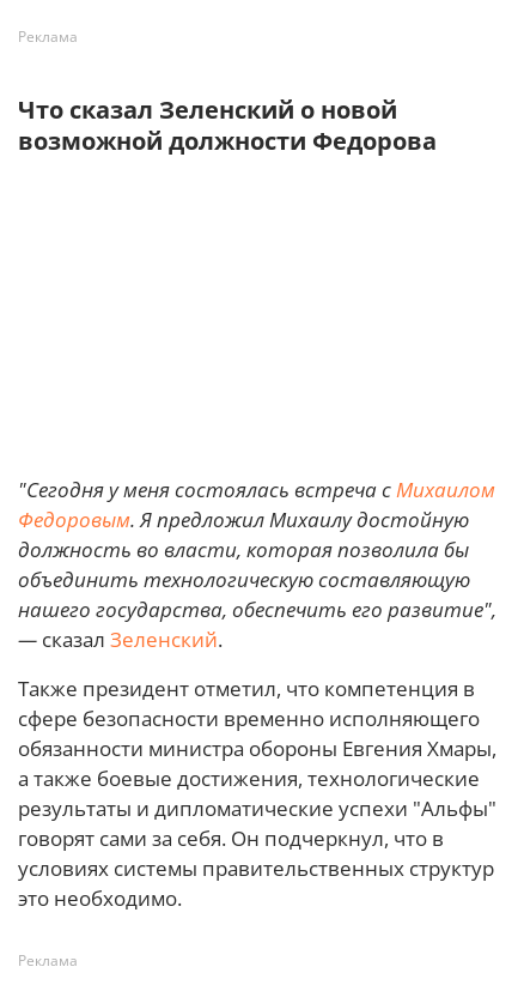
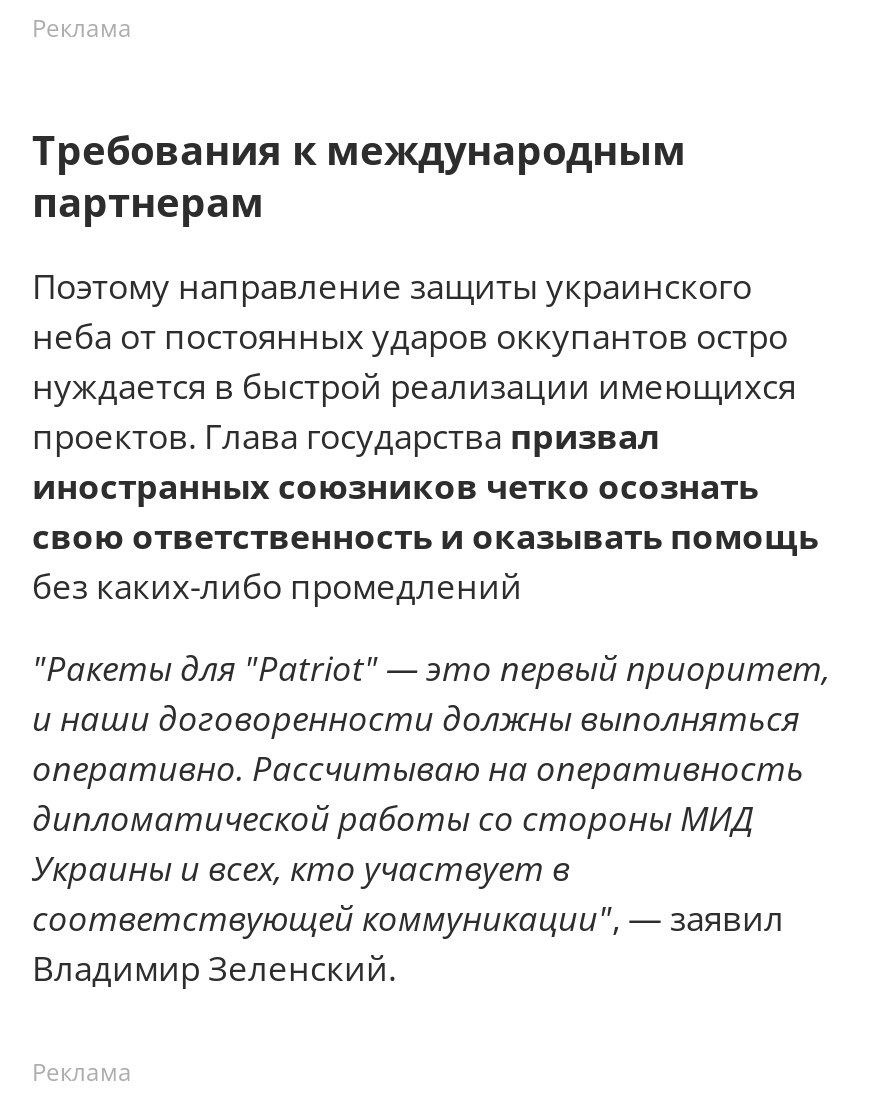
- Что сказал Зеленский о новой
- возможной должности Федорова
+ Требования к международным
+ партнерам

- "Сегодня у меня состоялась встреча с Михаилом
- Федоровым. Я предложил Михаилу достойную
- должность во власти, которая позволила бы
- объединить технологическую составляющую
- нашего государства, обеспечить его развитие",
- — сказал Зеленский.
+ Поэтому направление защиты украинского
+ неба от постоянных ударов оккупантов остро
+ нуждается в быстрой реализации имеющихся
+ проектов. Глава государства призвал
+ иностранных союзников четко осознать
+ свою ответственность и оказывать помощь
+ без каких-либо промедлений

- Также президент отметил, что компетенция в
- сфере безопасности временно исполняющего
- обязанности министра обороны Евгения Хмары,
- а также боевые достижения, технологические
- результаты и дипломатические успехи "Альфы"
- говорят сами за себя. Он подчеркнул, что в
- условиях системы правительственных структур
- это необходимо.
+ "Ракеты для "Patriot" — это первый приоритет,
+ и наши договоренности должны выполняться
+ оперативно. Рассчитываю на оперативность
+ дипломатической работы со стороны МИД
+ Украины и всех, кто участвует в
+ соответствующей коммуникации", — заявил
+ Владимир Зеленский.
